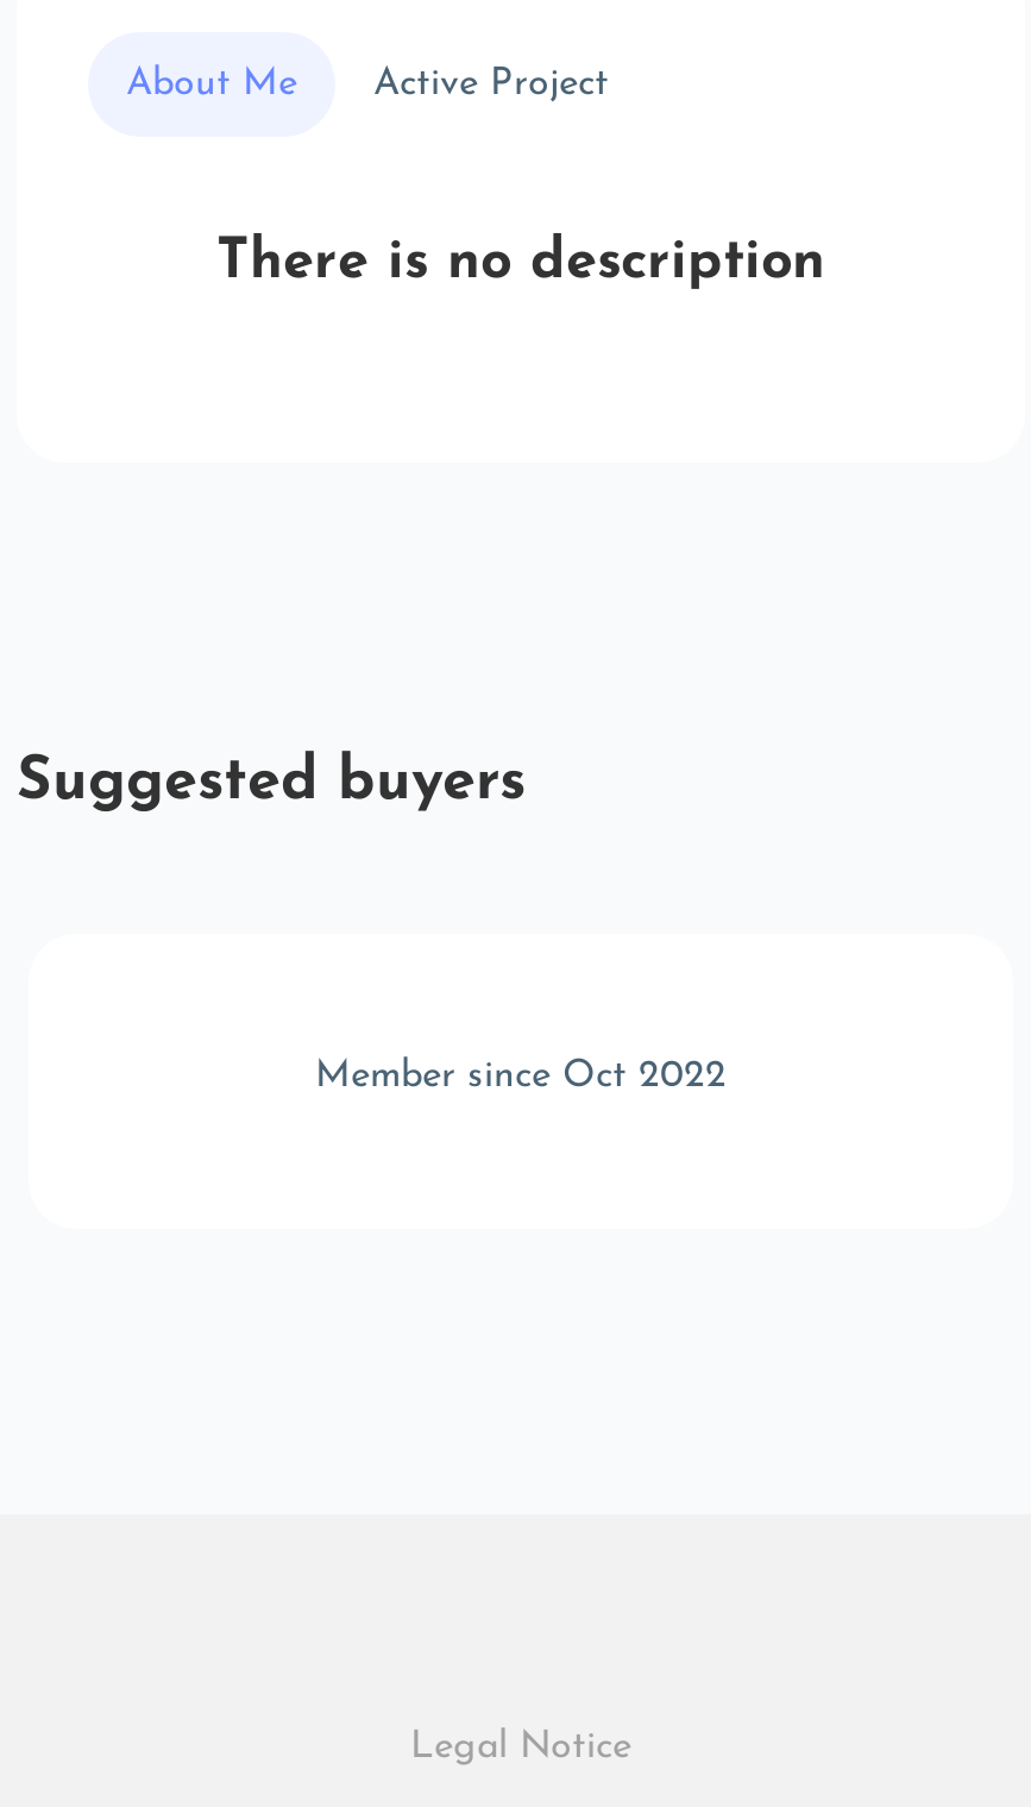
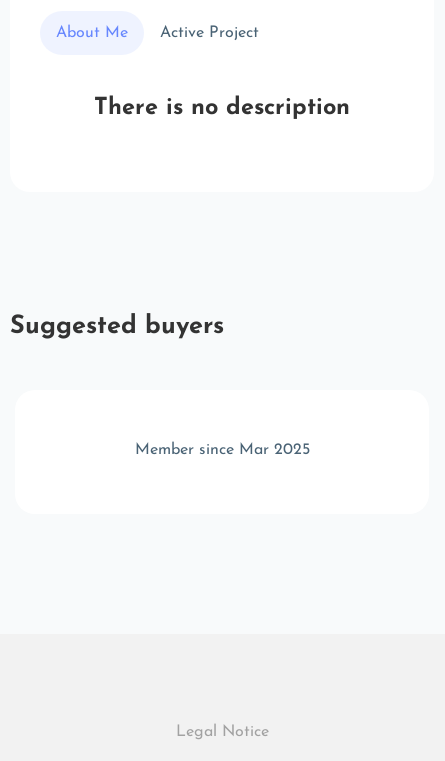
- Member since Oct 2022
+ Member since Mar 2025
